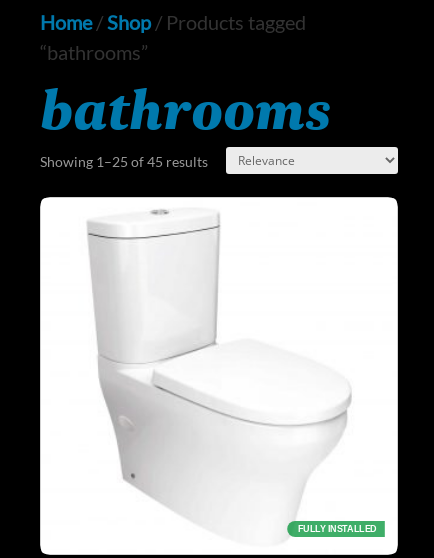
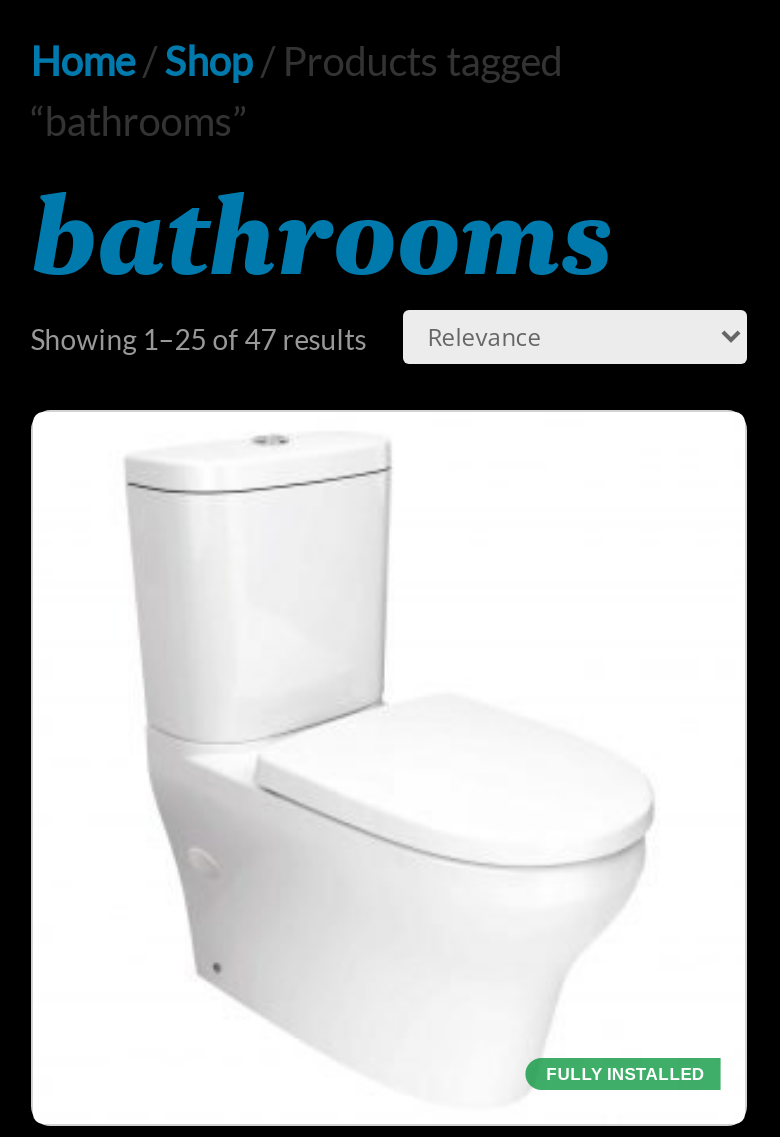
- Showing 1–25 of 45 results
+ Showing 1–25 of 47 results
